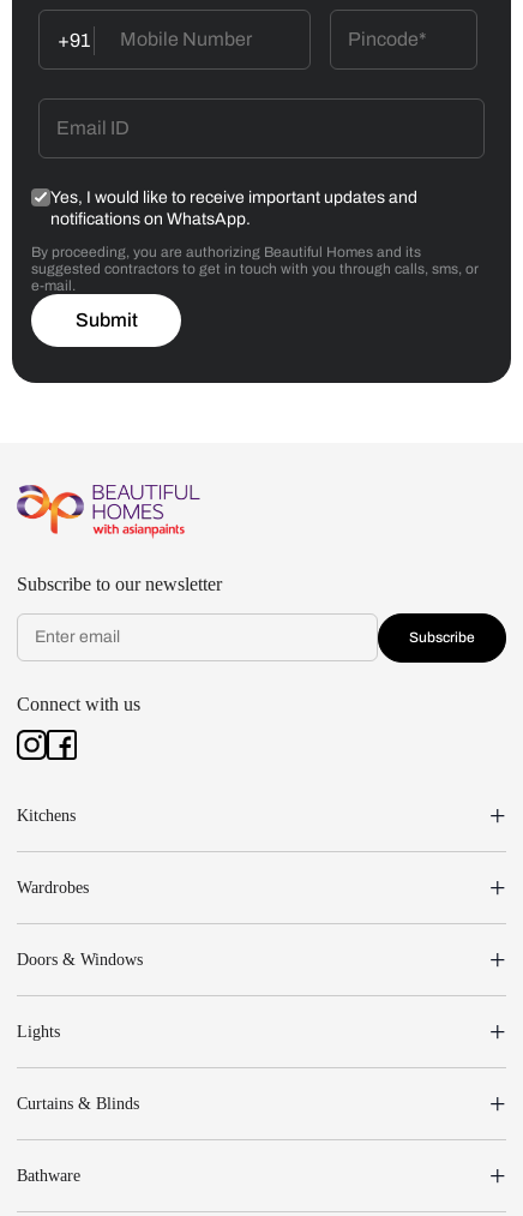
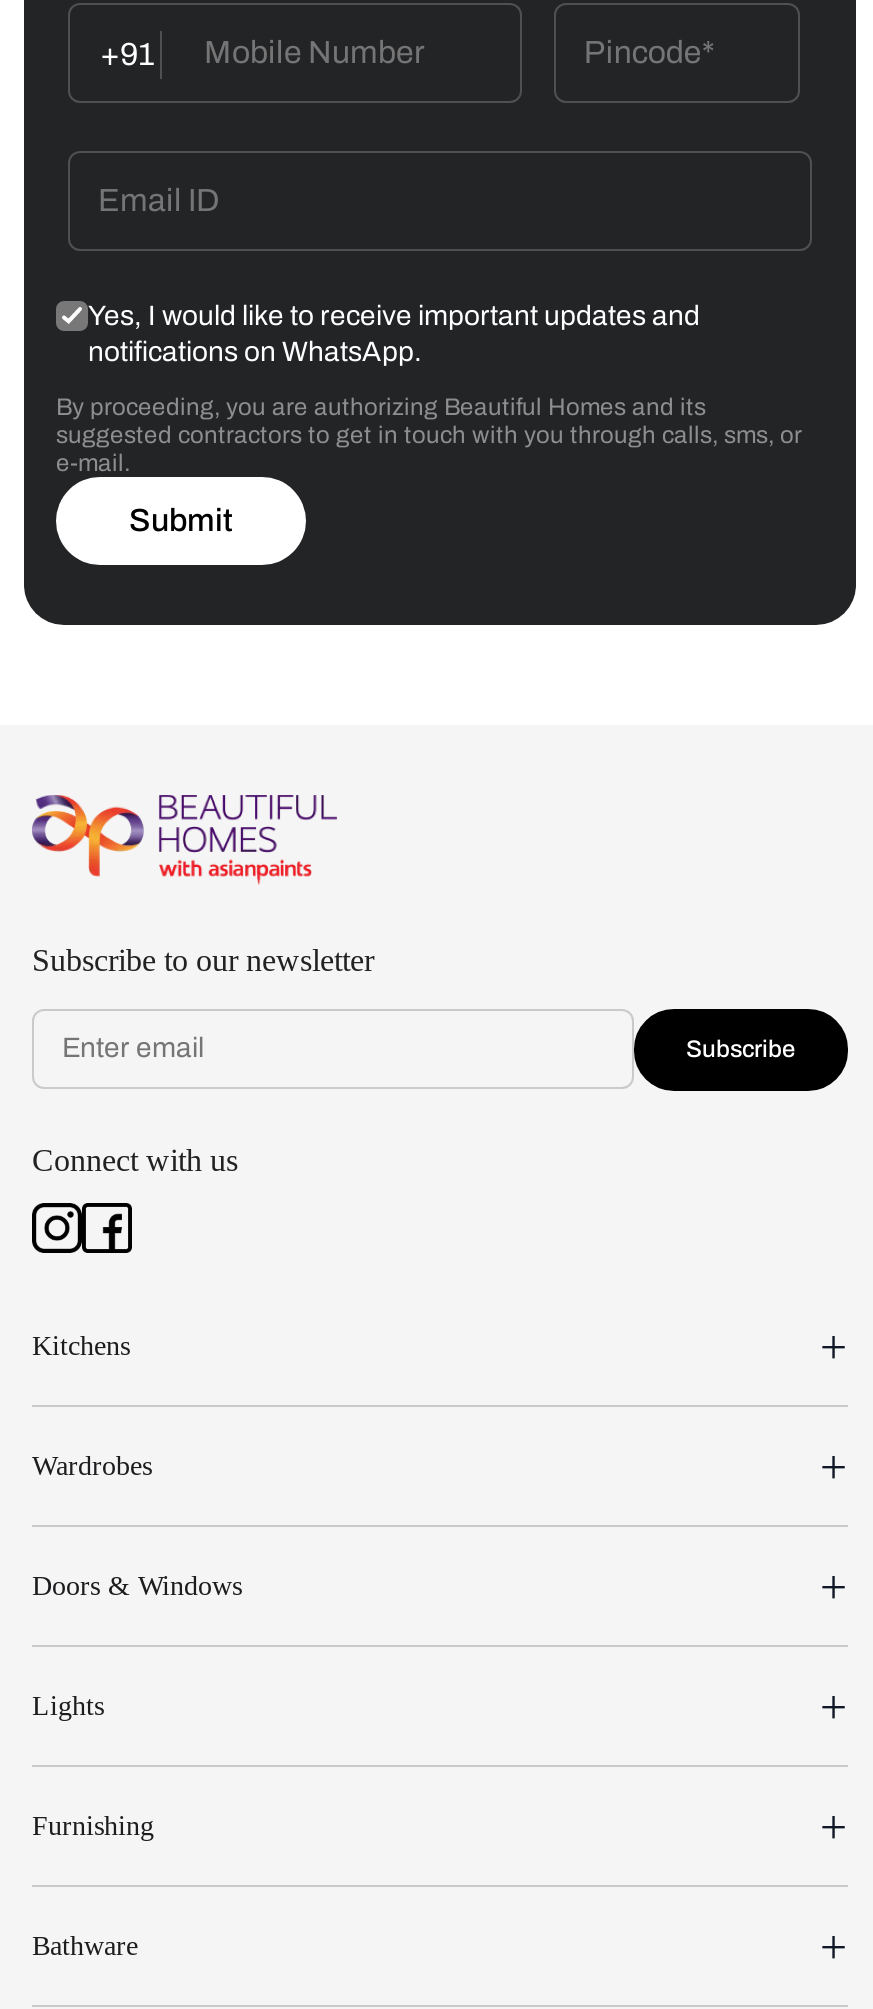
- Curtains & Blinds
+ Furnishing
